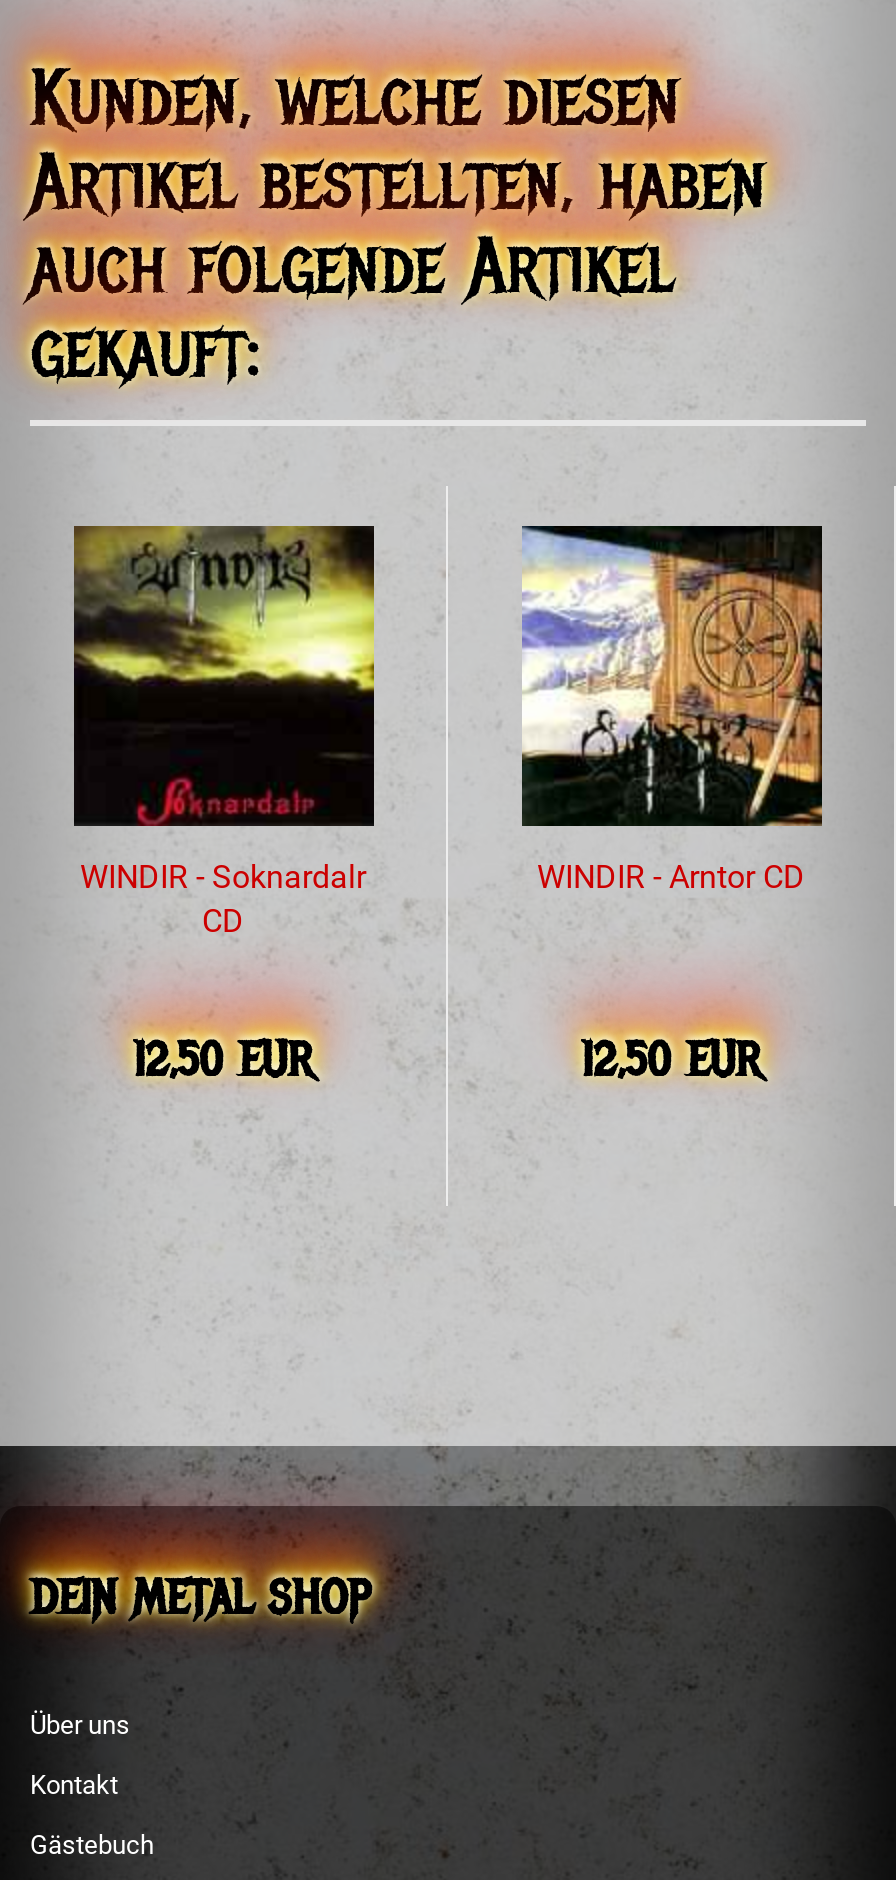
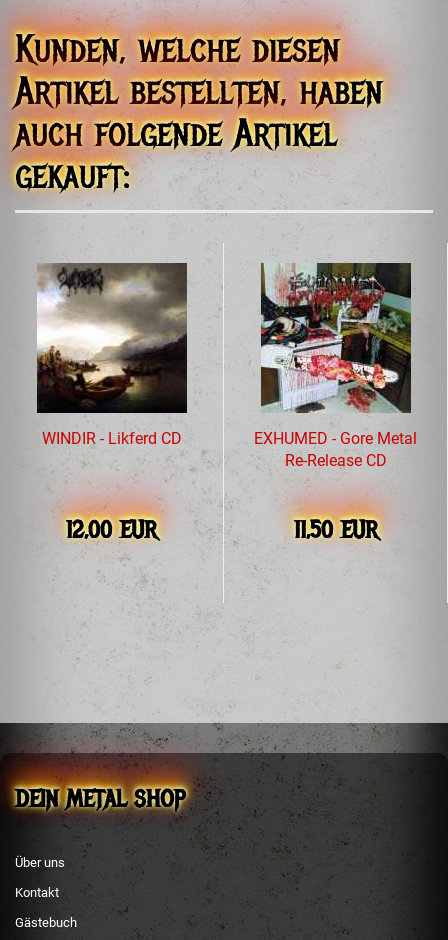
- [image]
- WINDIR - Soknardalr
- CD
+ [image]
+ WINDIR - Likferd CD

- [image]
- WINDIR - Arntor CD
+ [image]
+ EXHUMED - Gore Metal
+ Re-Release CD

- 12,50 EUR
+ 12,00 EUR

- 12,50 EUR
+ 11,50 EUR
